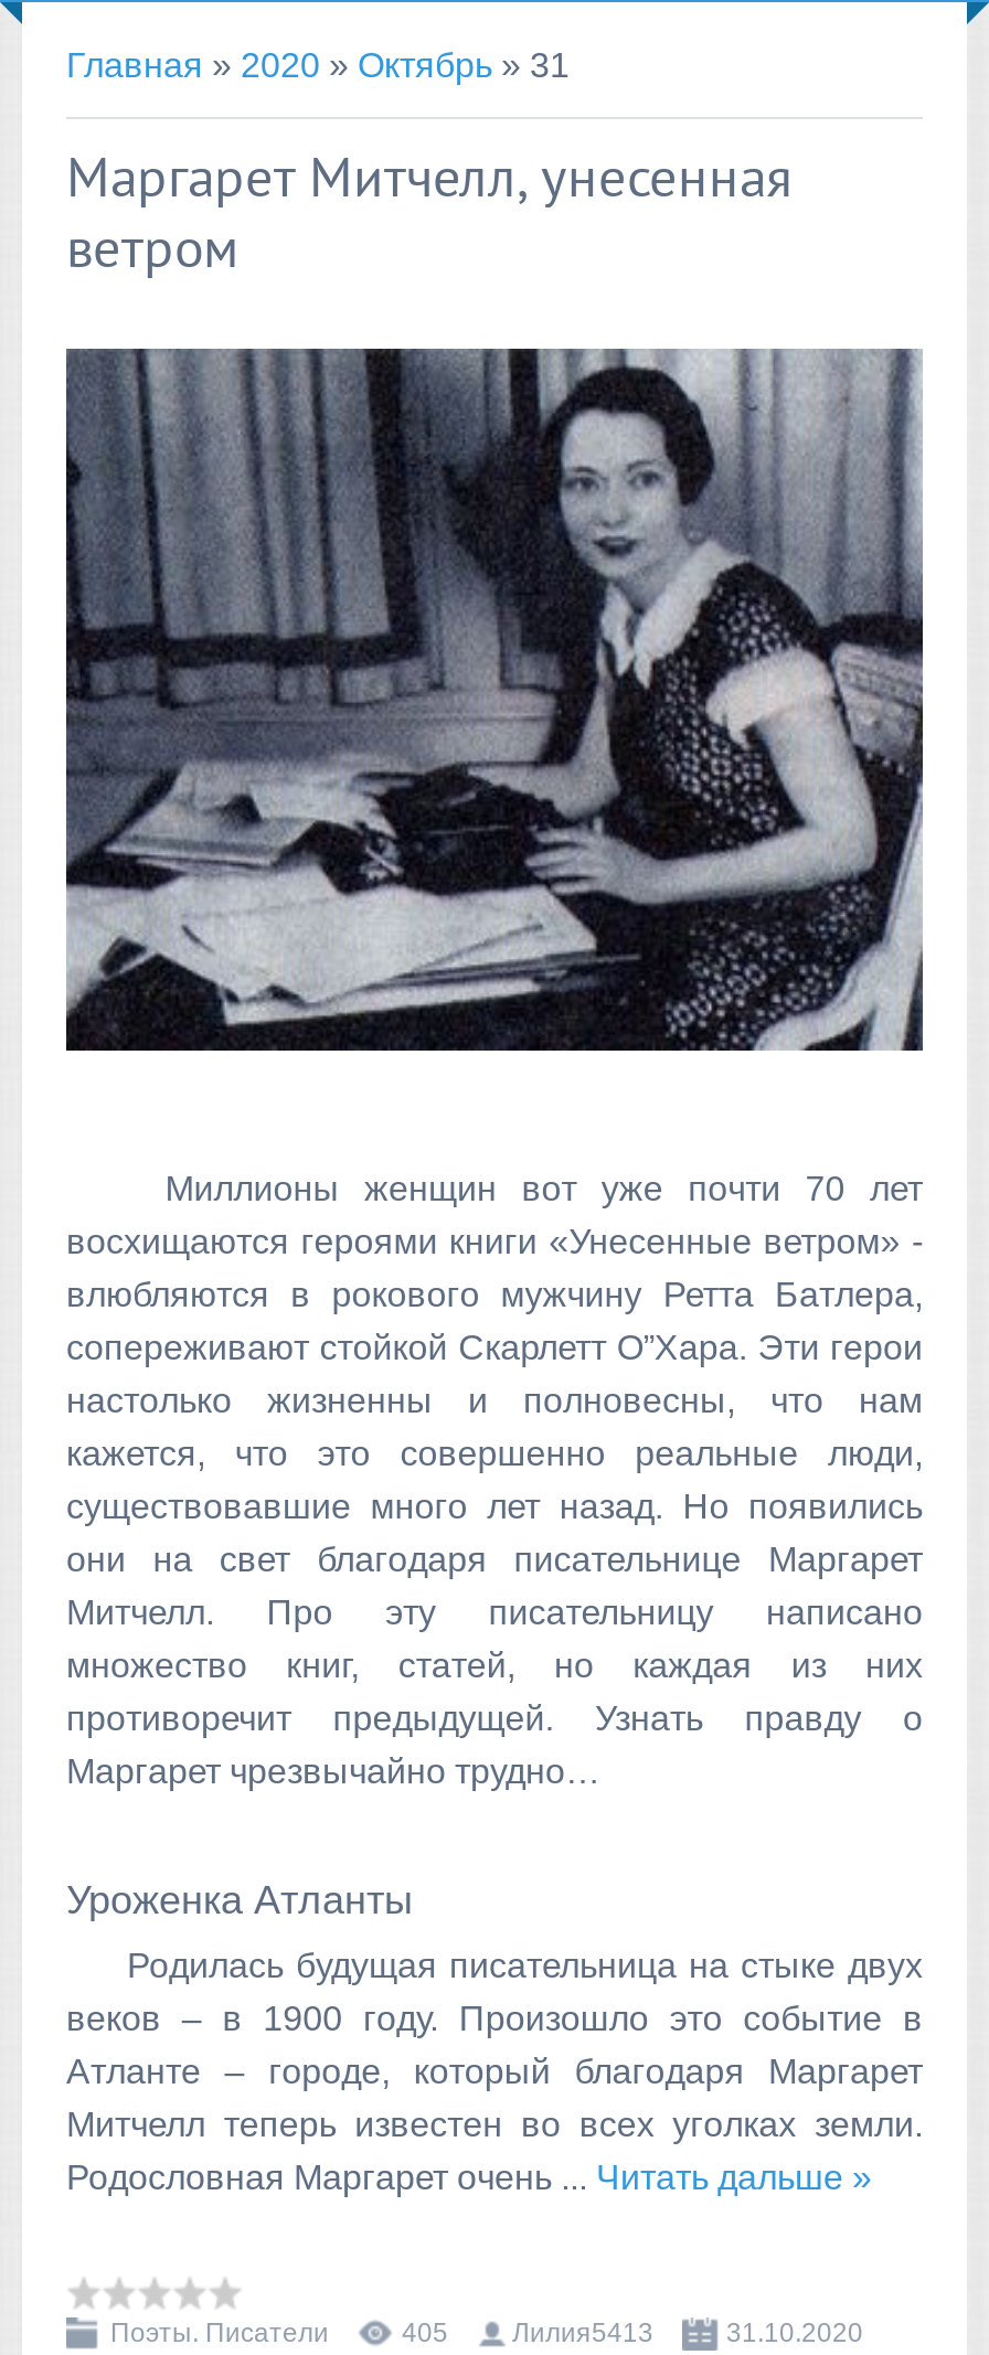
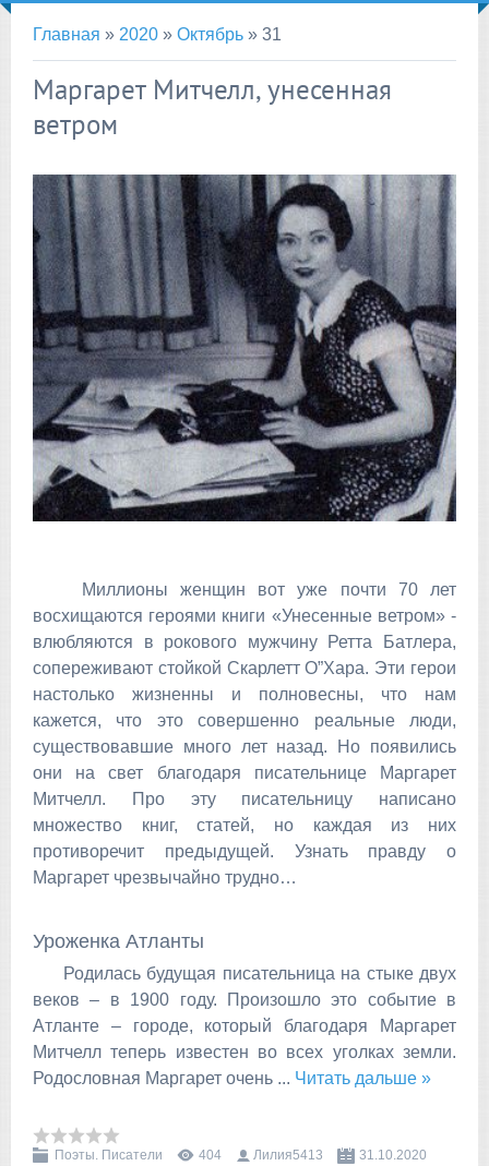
- 405
+ 404
